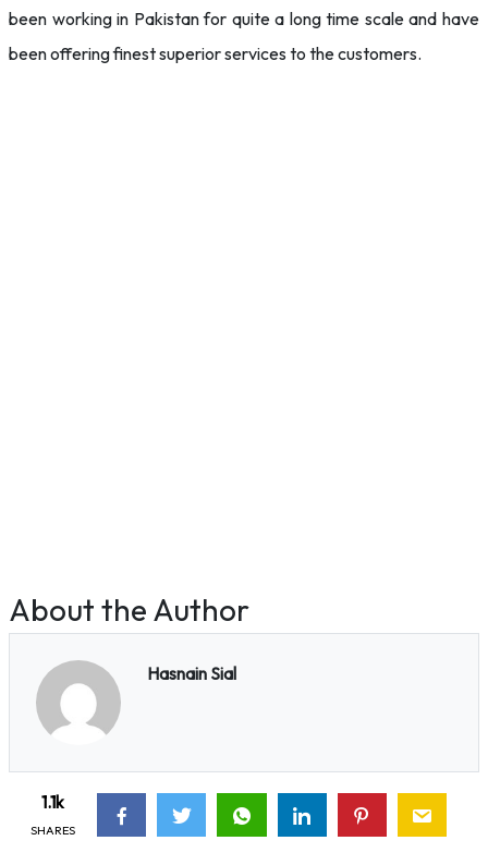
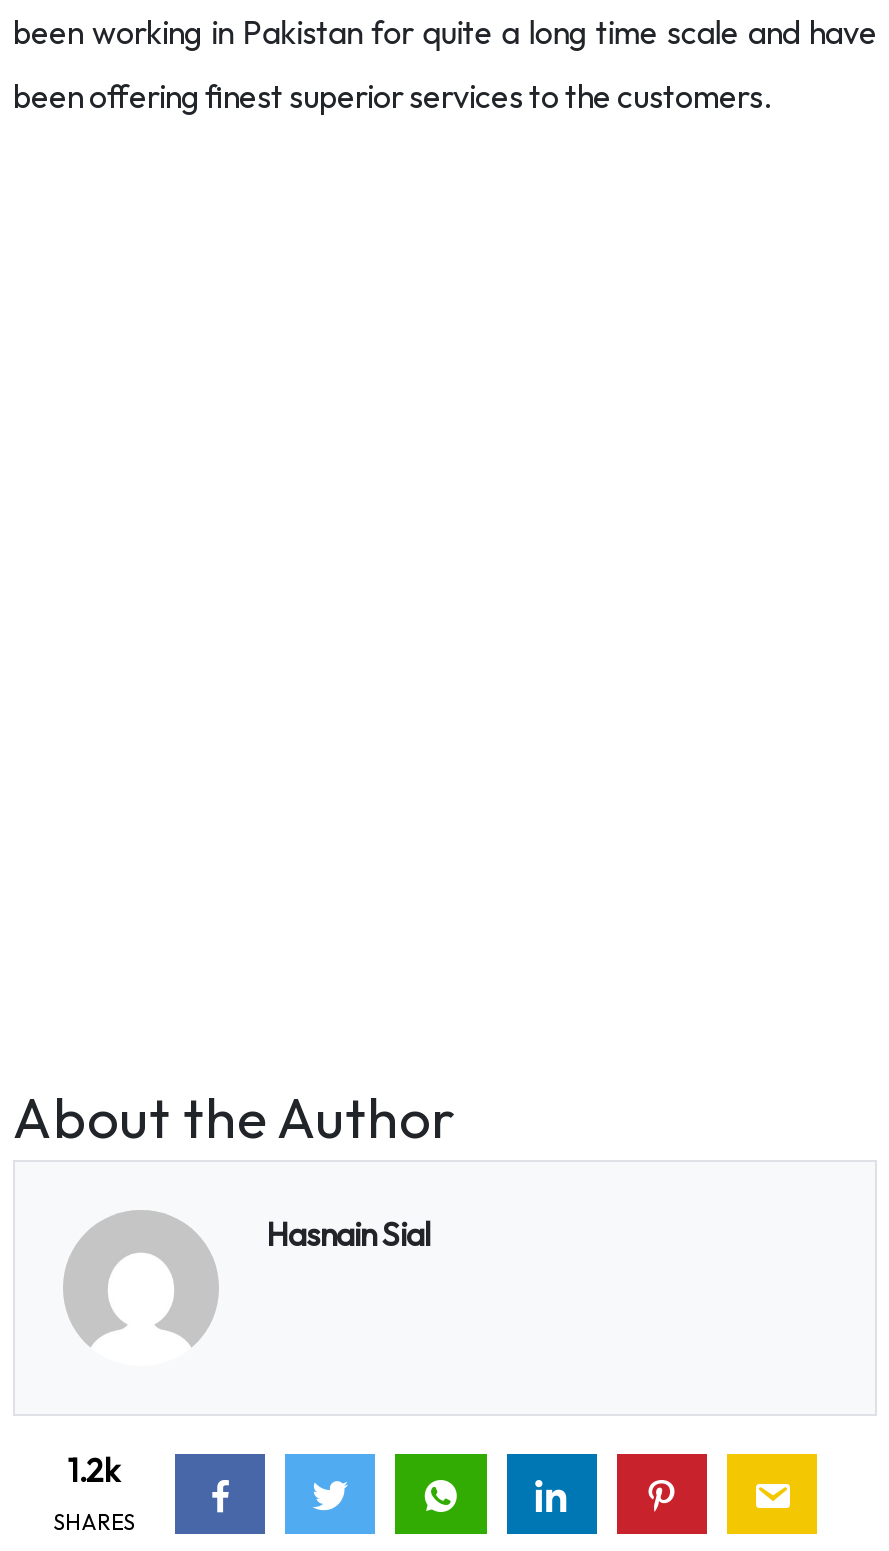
- 1.1k
+ 1.2k
